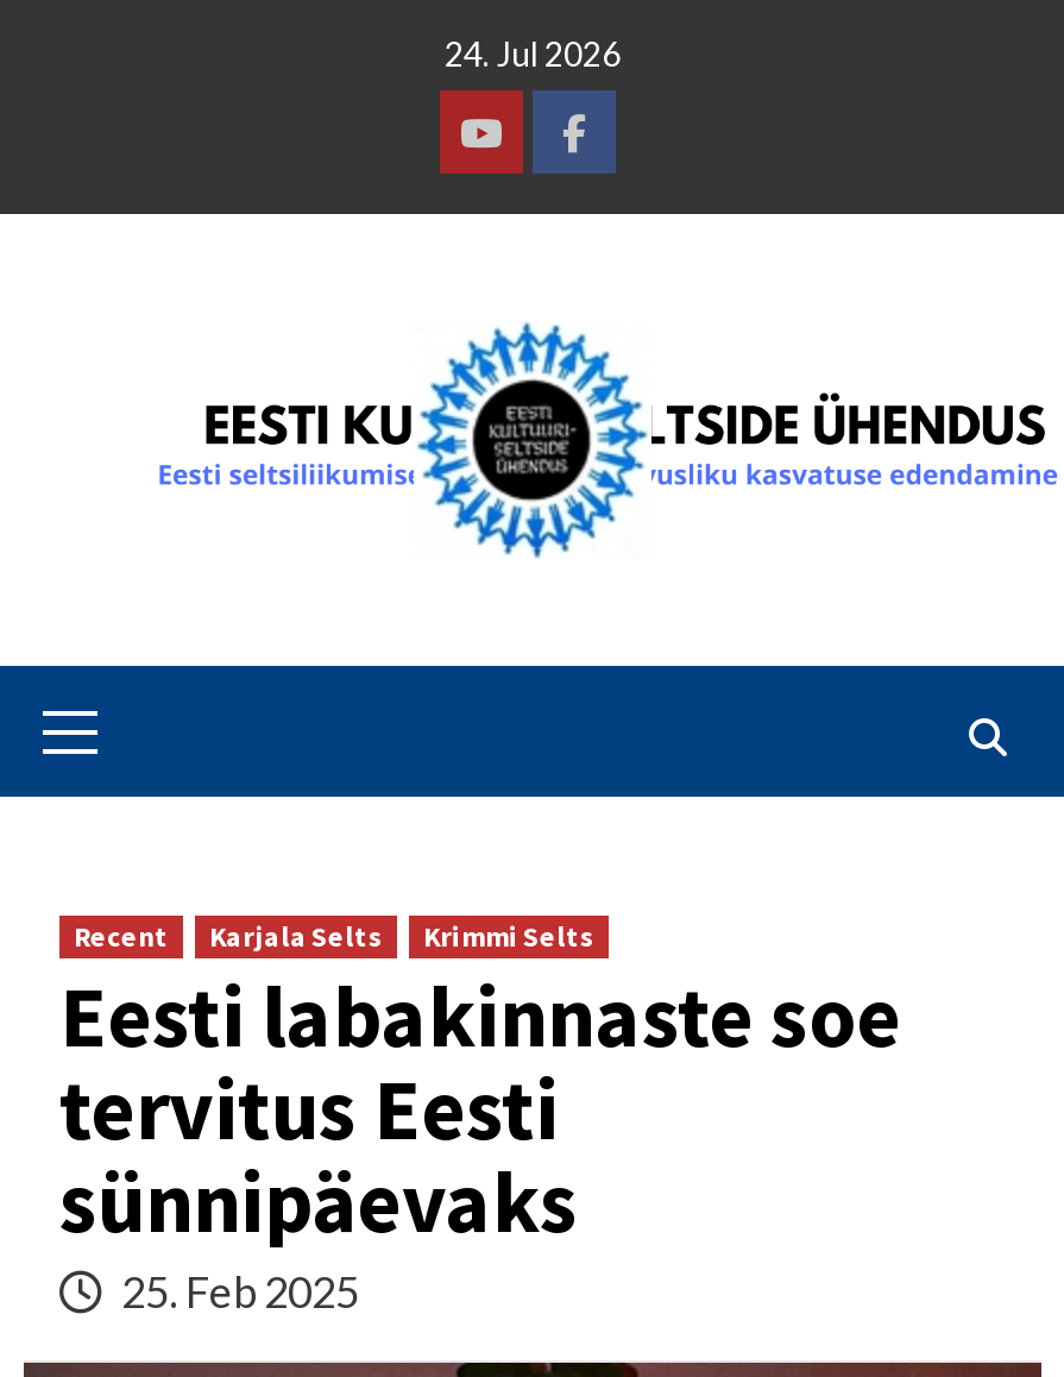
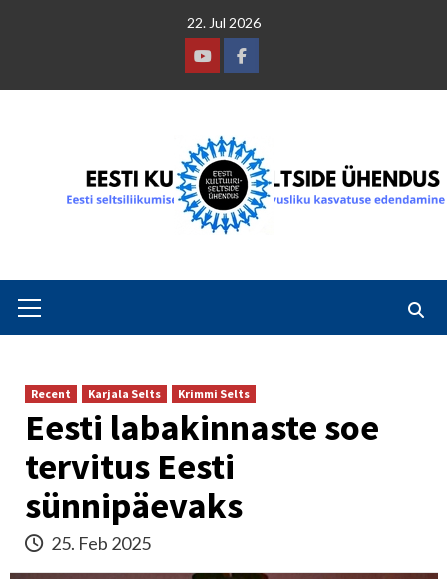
- 24. Jul 2026
+ 22. Jul 2026
